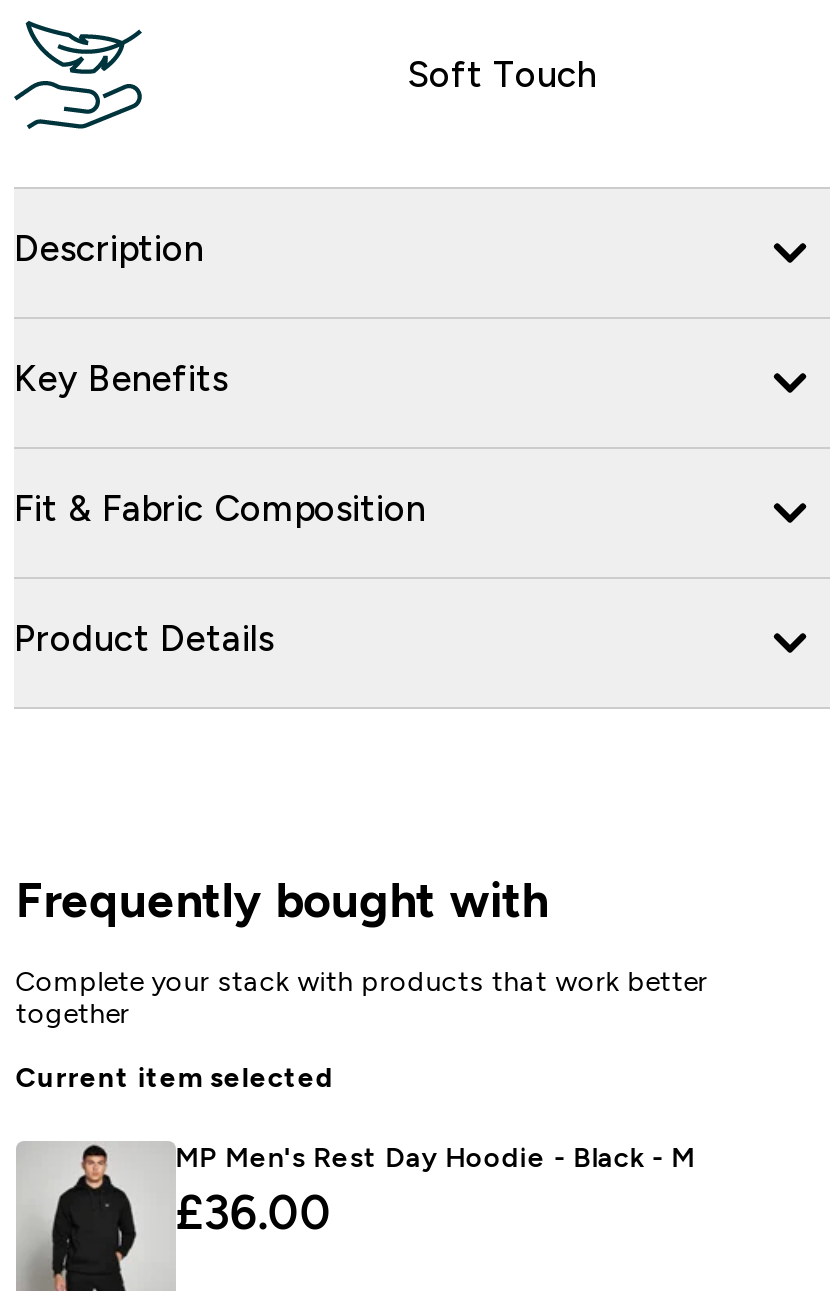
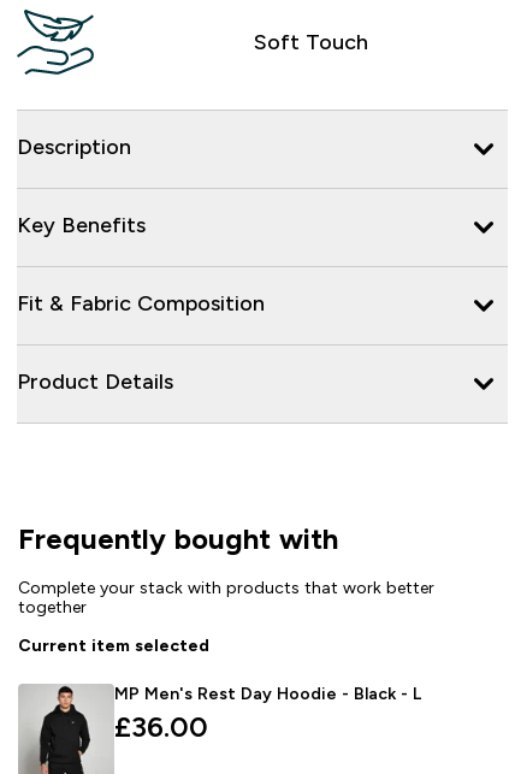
- MP Men's Rest Day Hoodie - Black - M
+ MP Men's Rest Day Hoodie - Black - L
